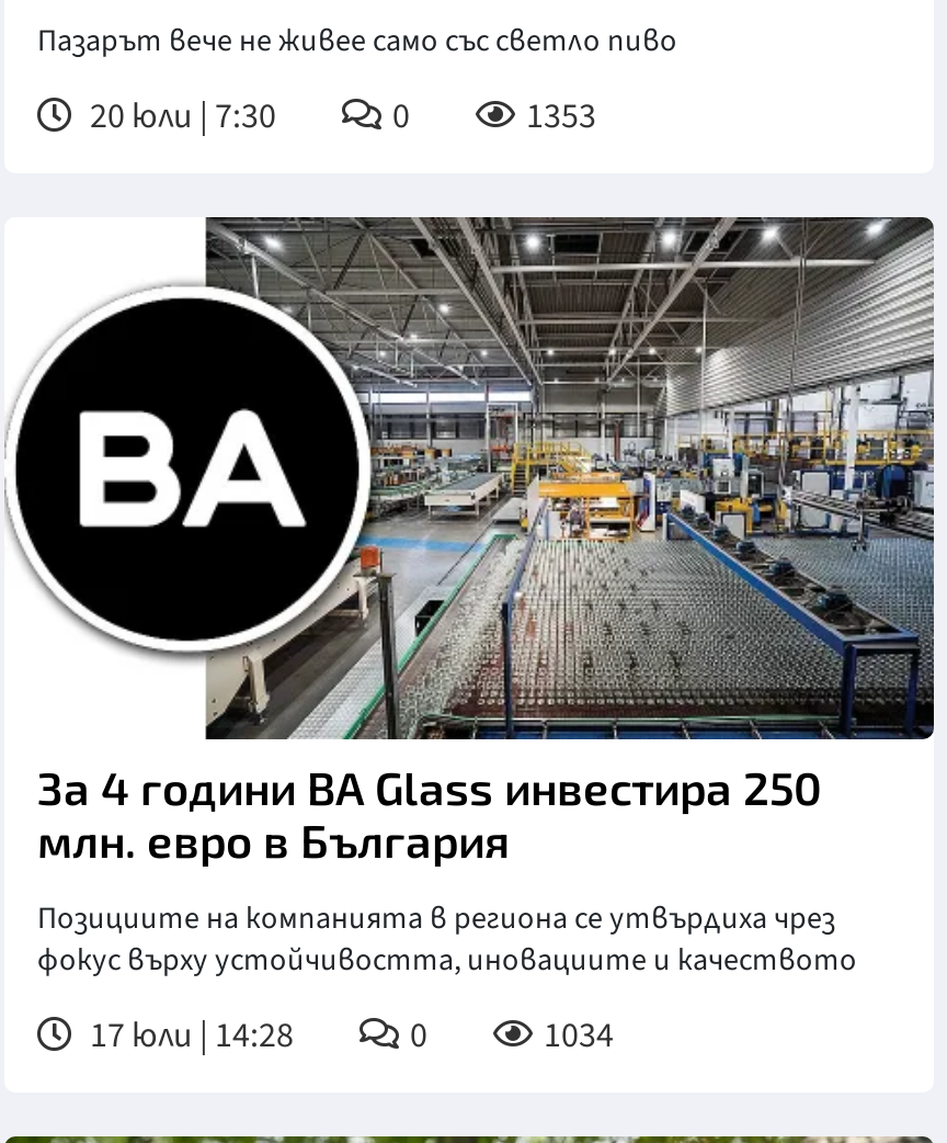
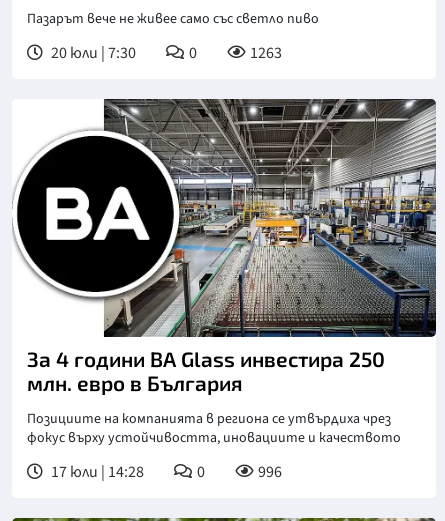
- 1353
+ 1263

- 1034
+ 996
